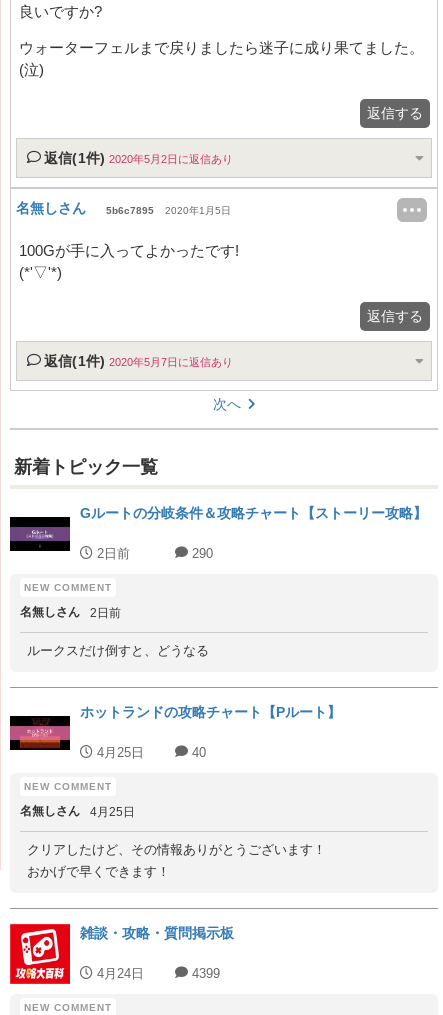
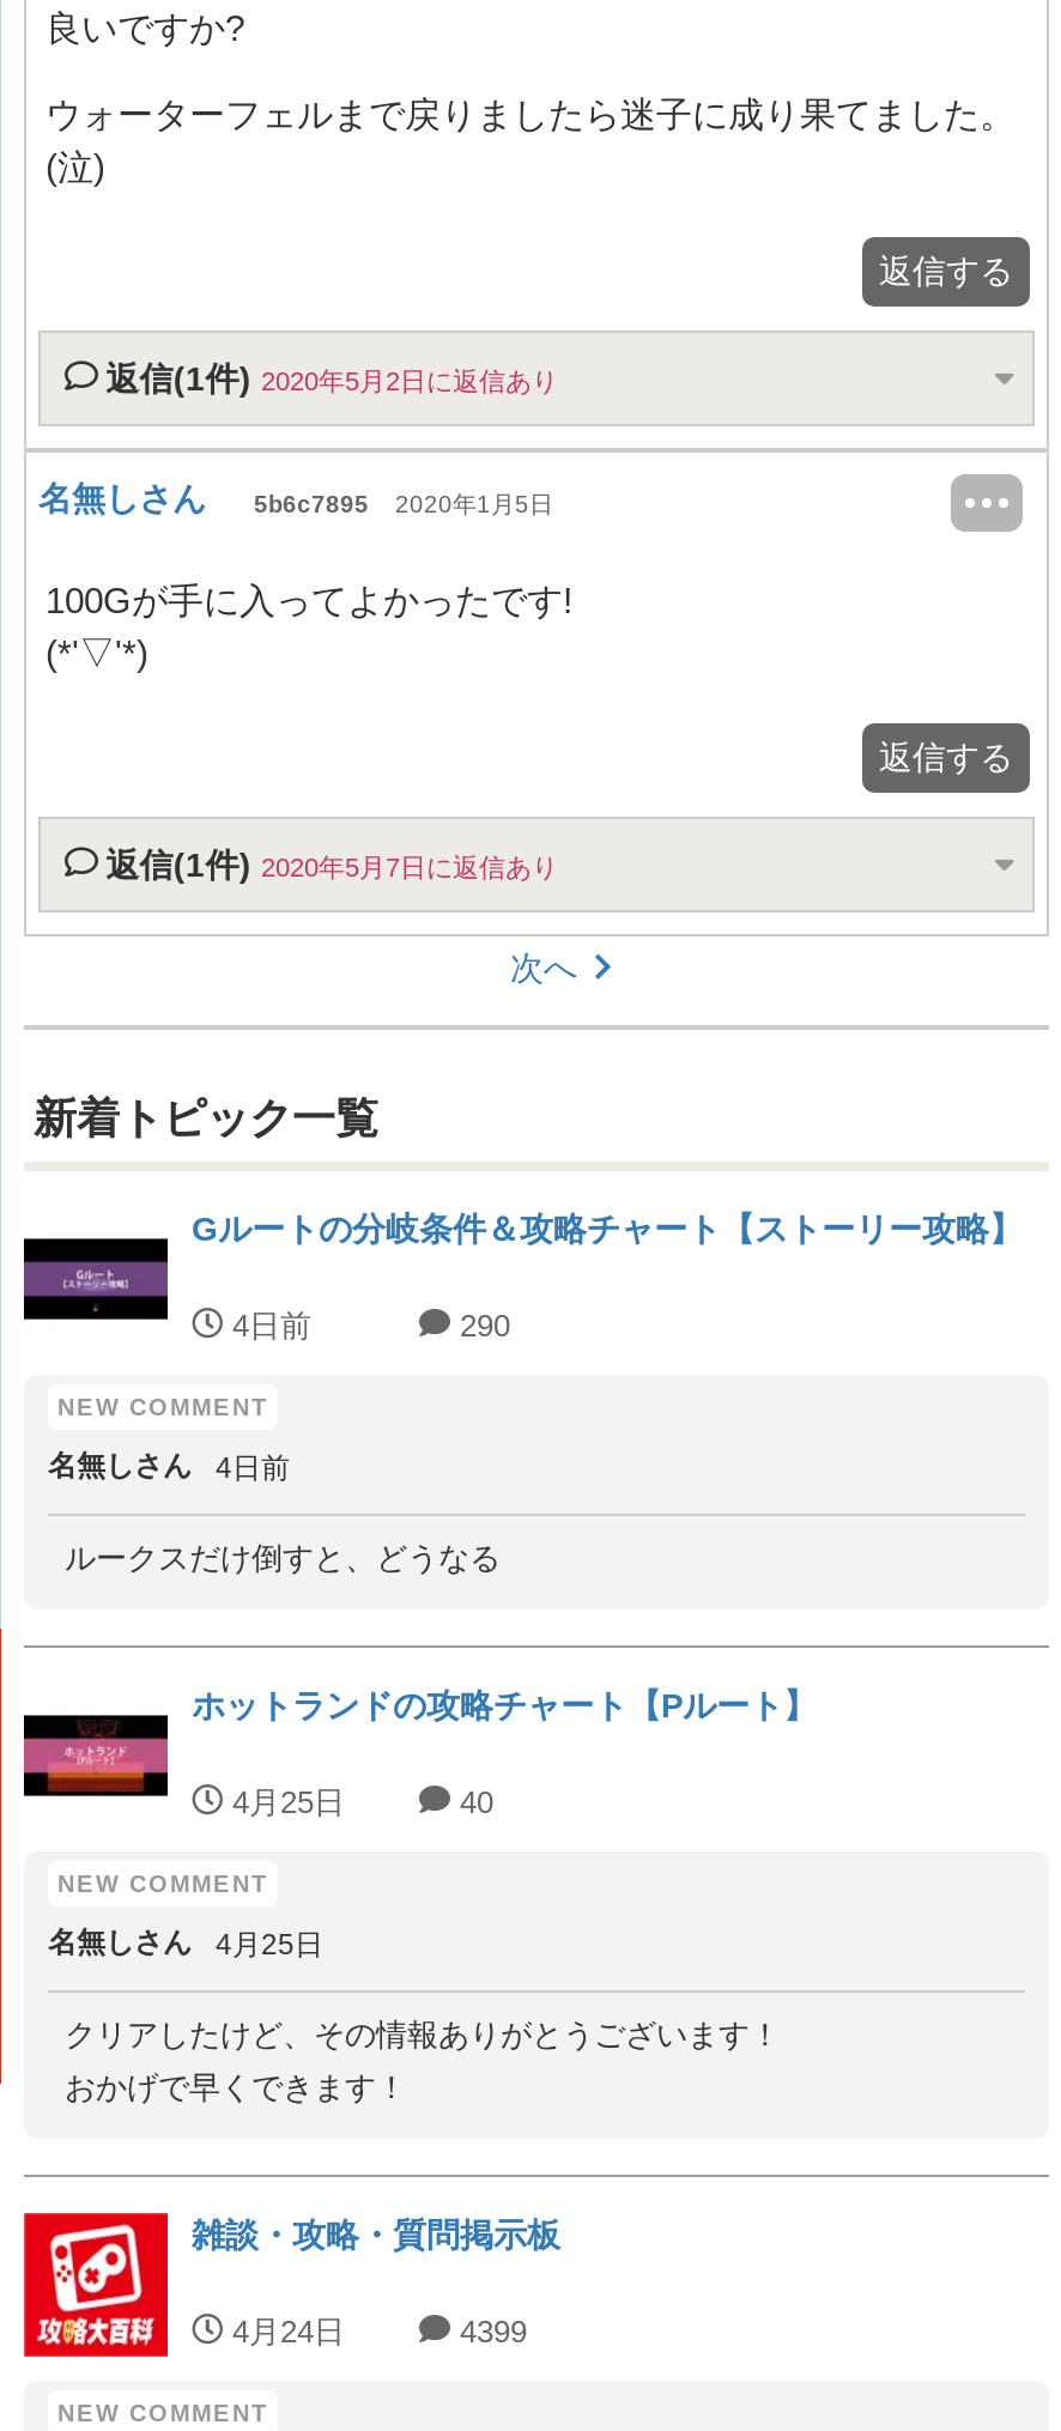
- 2日前
+ 4日前

- 名無しさん 2日前
+ 名無しさん 4日前
